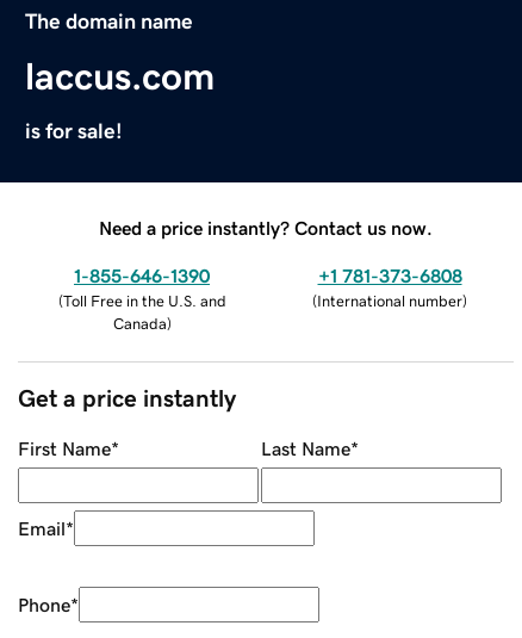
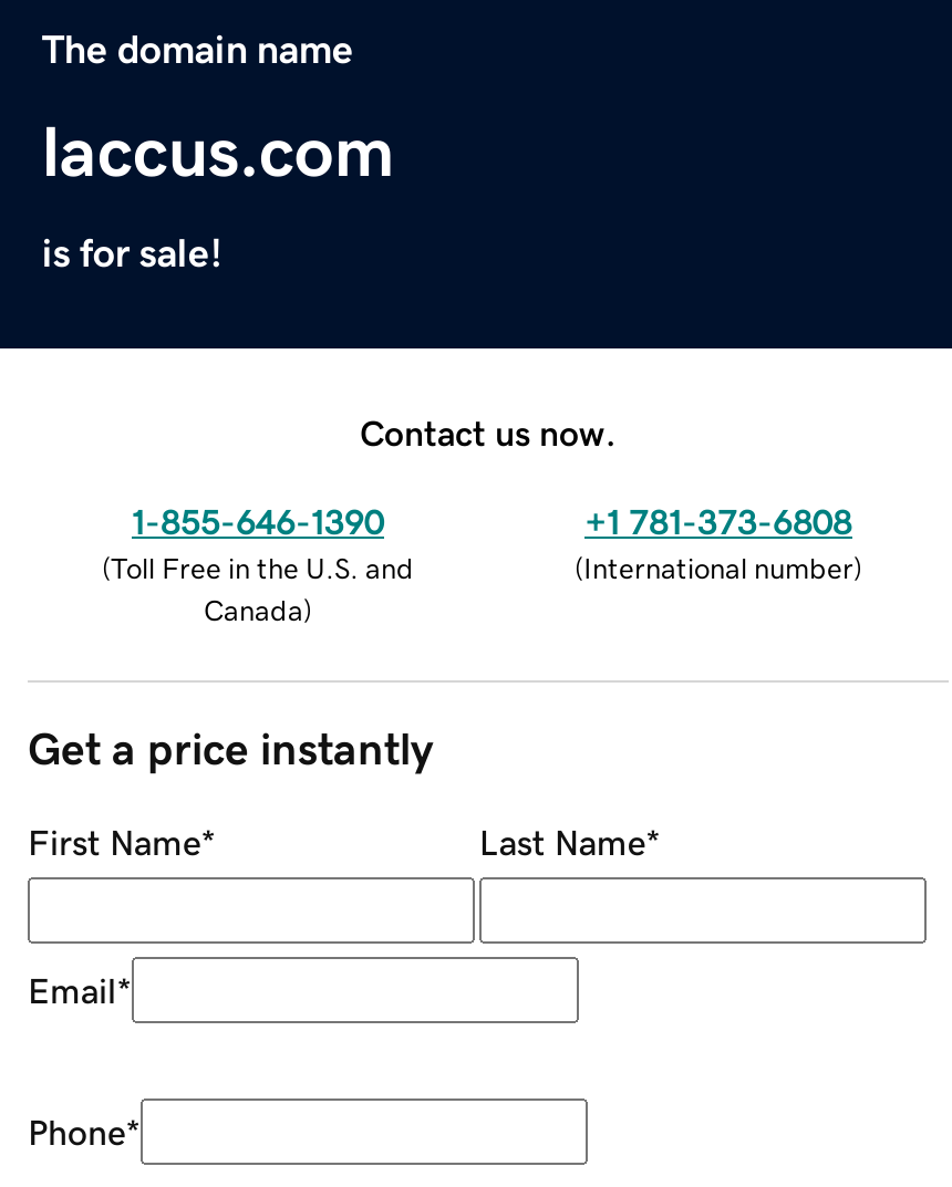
- Need a price instantly? Contact us now.
+ Contact us now.
